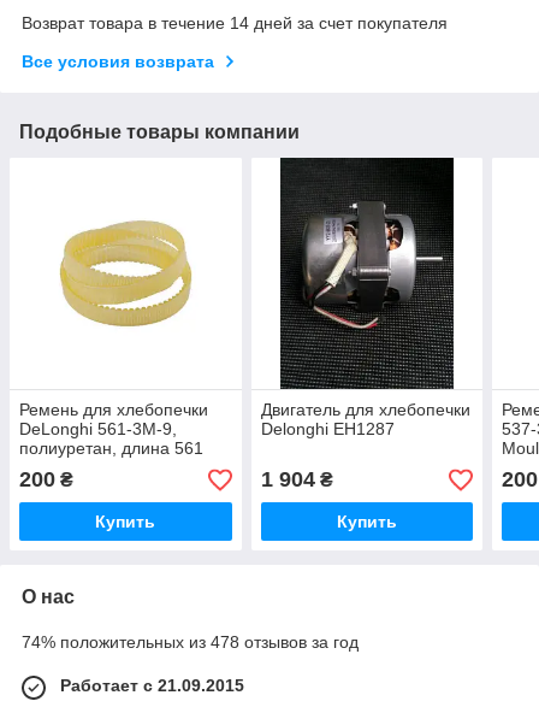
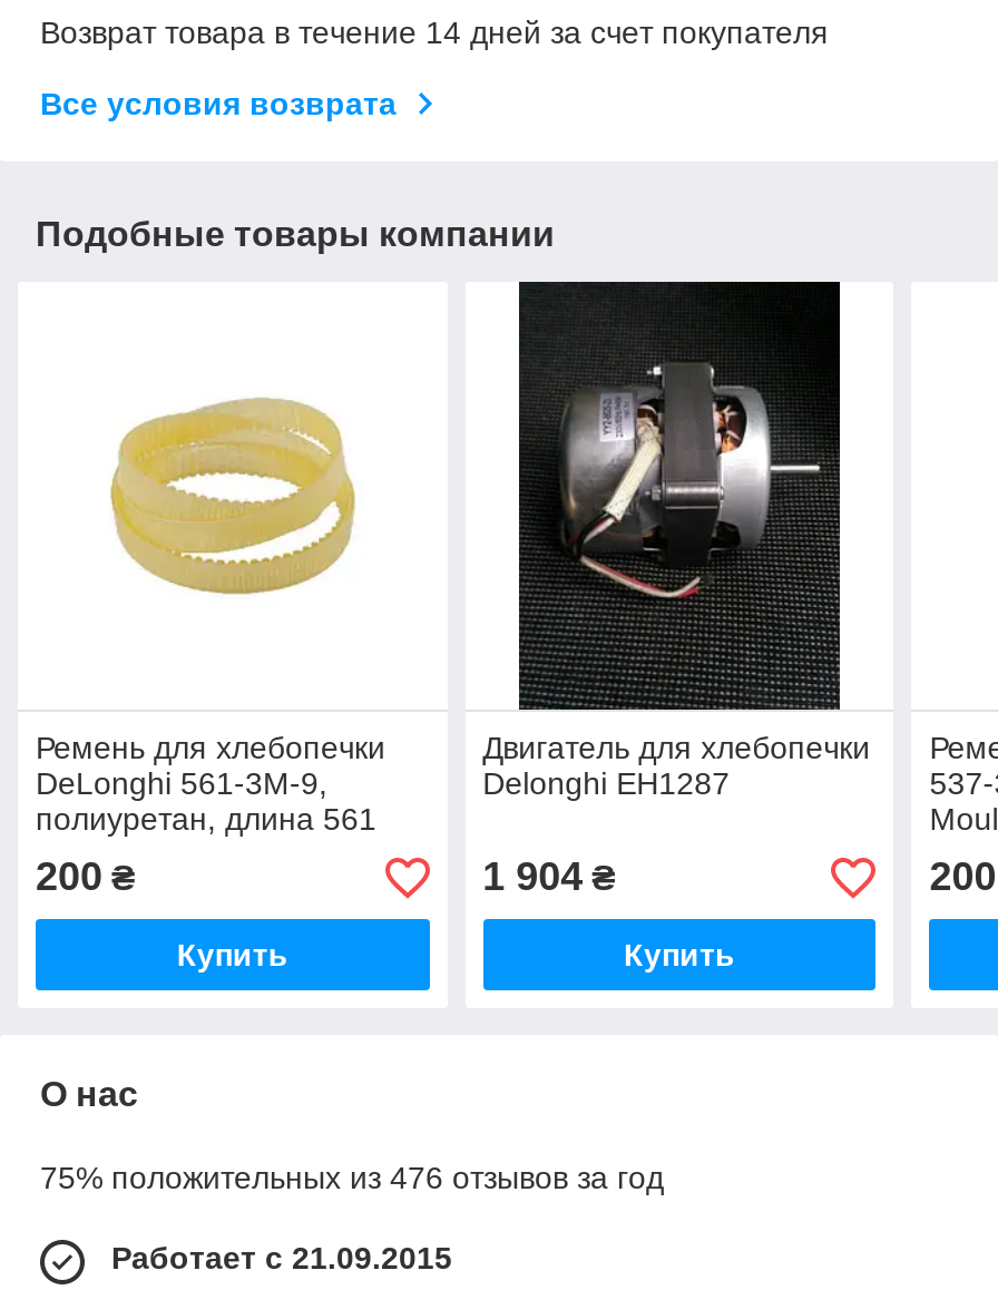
- 74% положительных из 478 отзывов за год
+ 75% положительных из 476 отзывов за год
